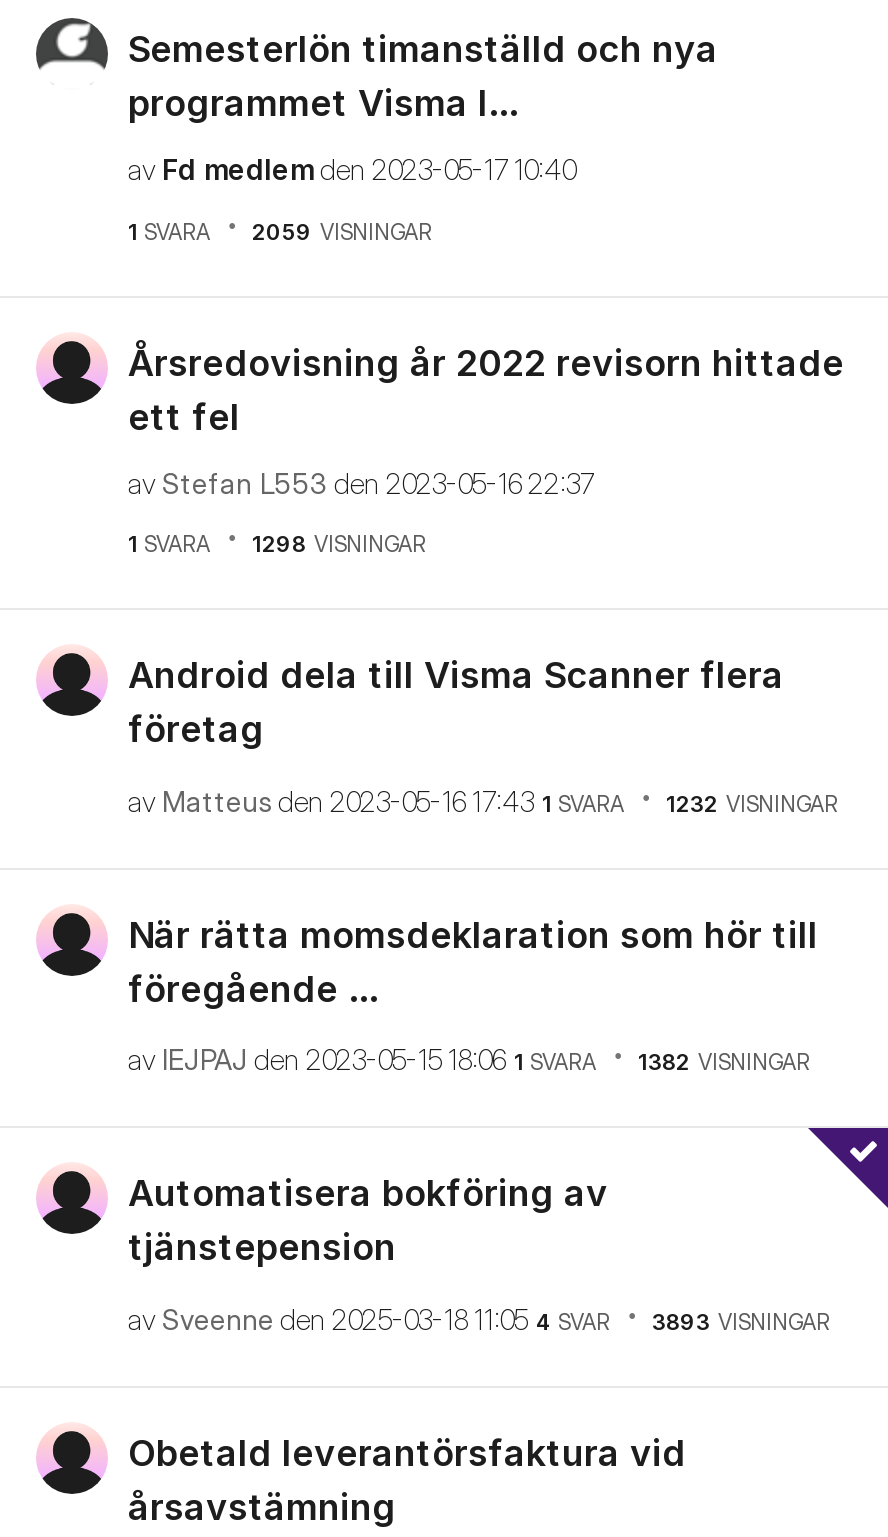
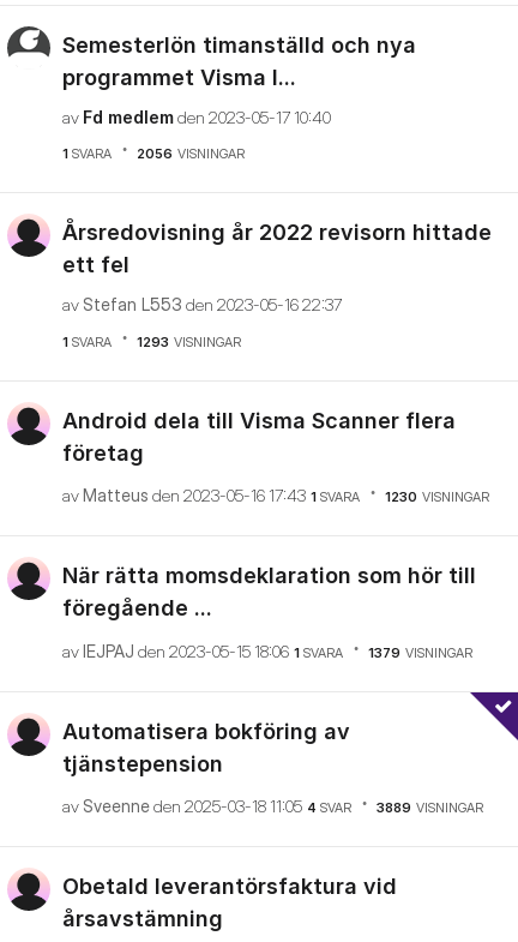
- 1 SVARA 2059 VISNINGAR
+ 1 SVARA 2056 VISNINGAR

- 1 SVARA 1298 VISNINGAR
+ 1 SVARA 1293 VISNINGAR

- av Matteus den 2023-05-16 17:43 1 SVARA 1232 VISNINGAR
+ av Matteus den 2023-05-16 17:43 1 SVARA 1230 VISNINGAR

- av IEJPAJ den 2023-05-15 18:06 1 SVARA 1382 VISNINGAR
+ av IEJPAJ den 2023-05-15 18:06 1 SVARA 1379 VISNINGAR

- 3893 VISNINGAR
+ 3889 VISNINGAR
